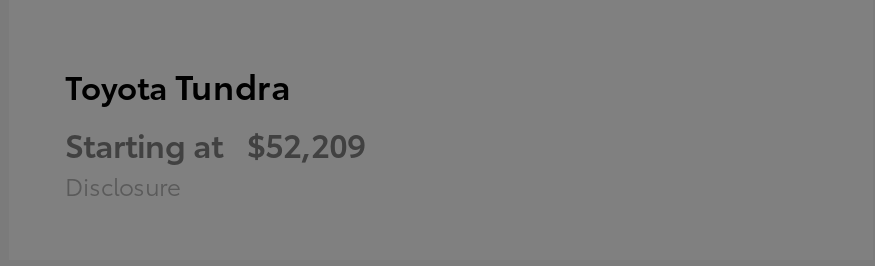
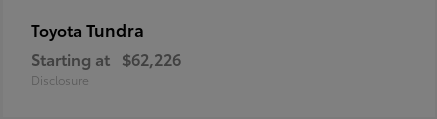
- Starting at $52,209
+ Starting at $62,226
